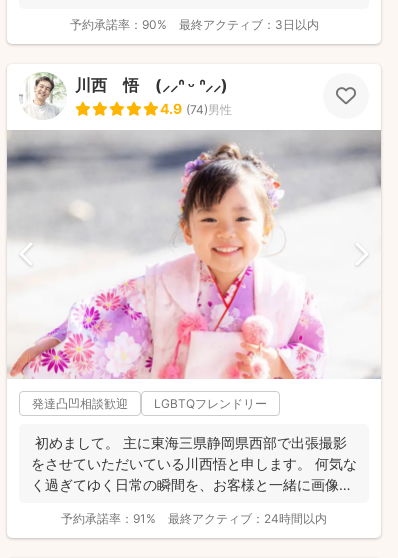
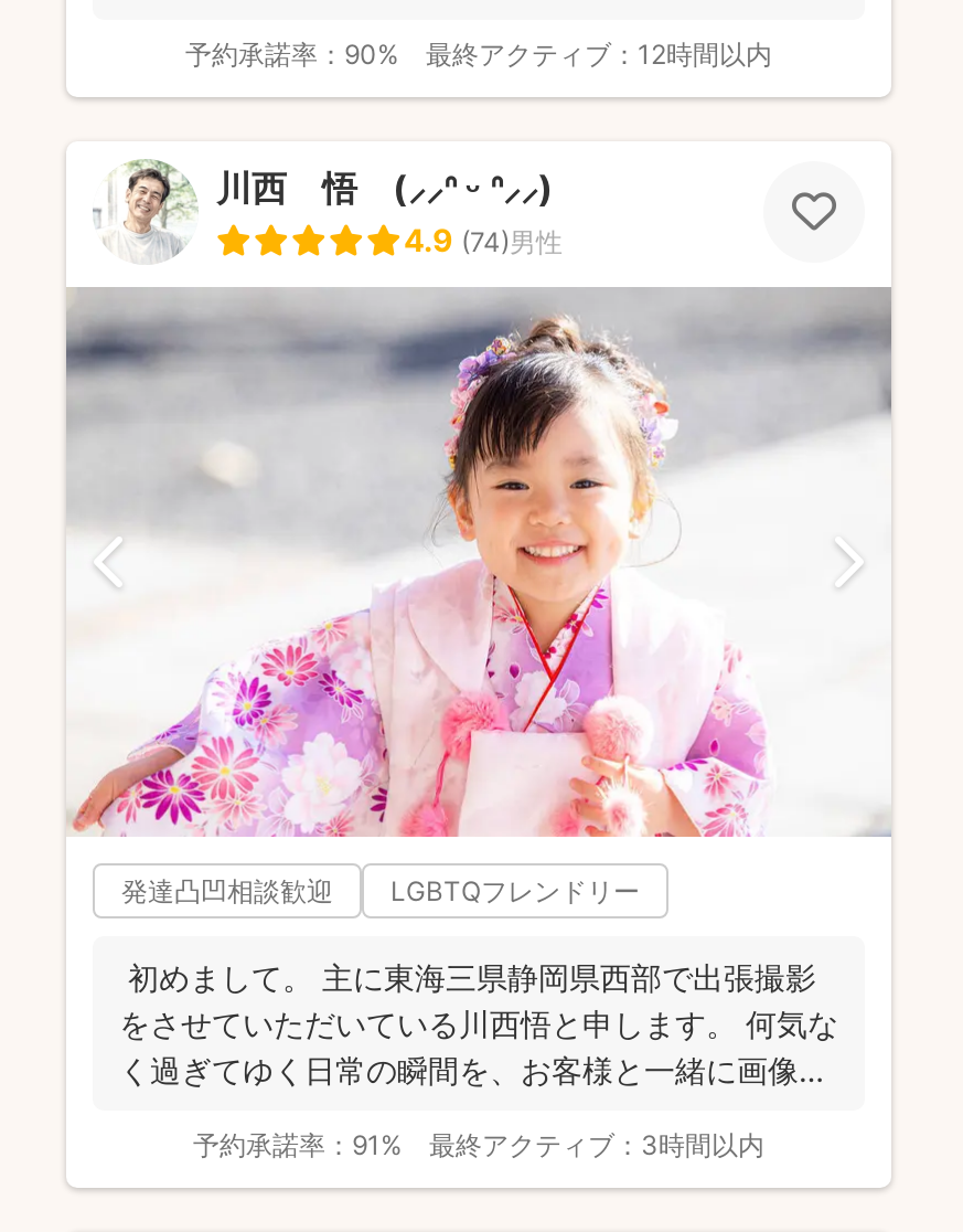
- 最終アクティブ：3日以内
+ 最終アクティブ：12時間以内

- 最終アクティブ：24時間以内
+ 最終アクティブ：3時間以内
